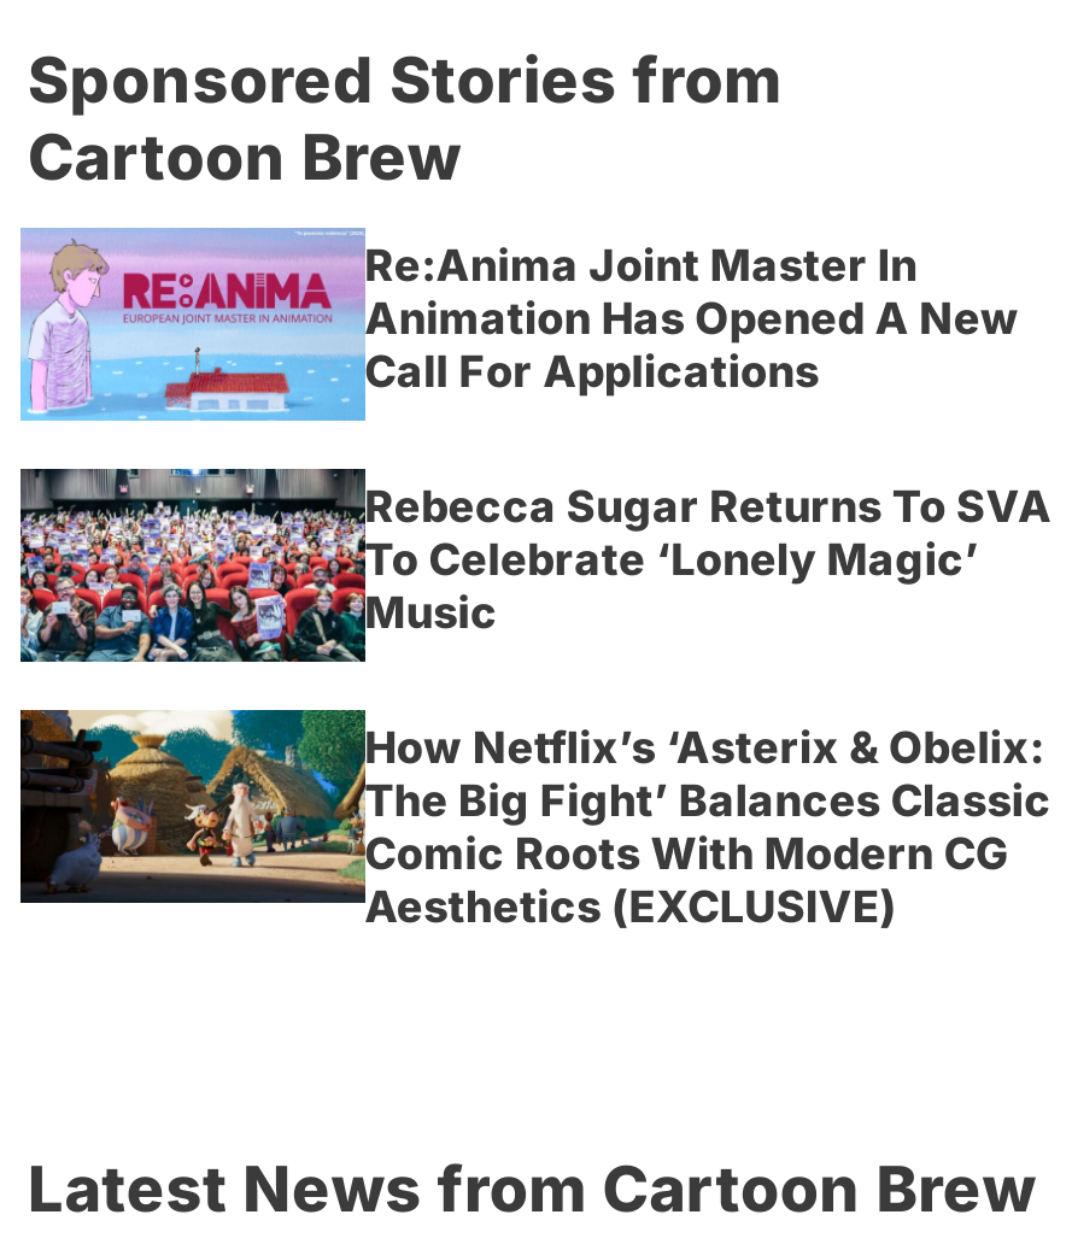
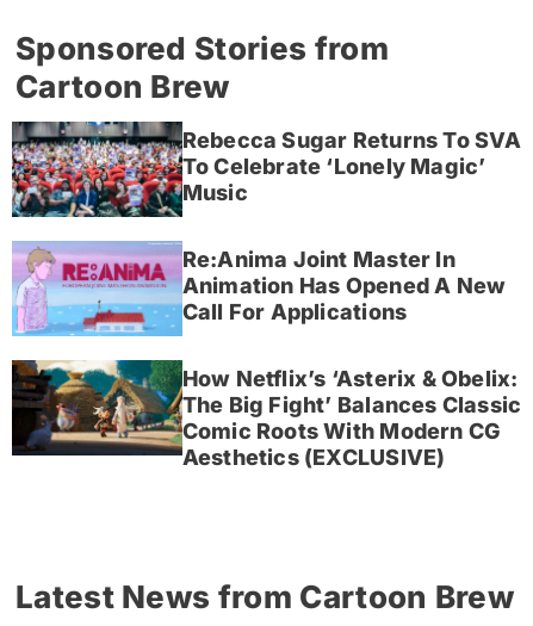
moved down: [image] | Re:Anima Joint Master In | Animation Has Opened A New | Call For Applications

moved up: [image] | Rebecca Sugar Returns To SVA | To Celebrate ‘Lonely Magic’ | Music
